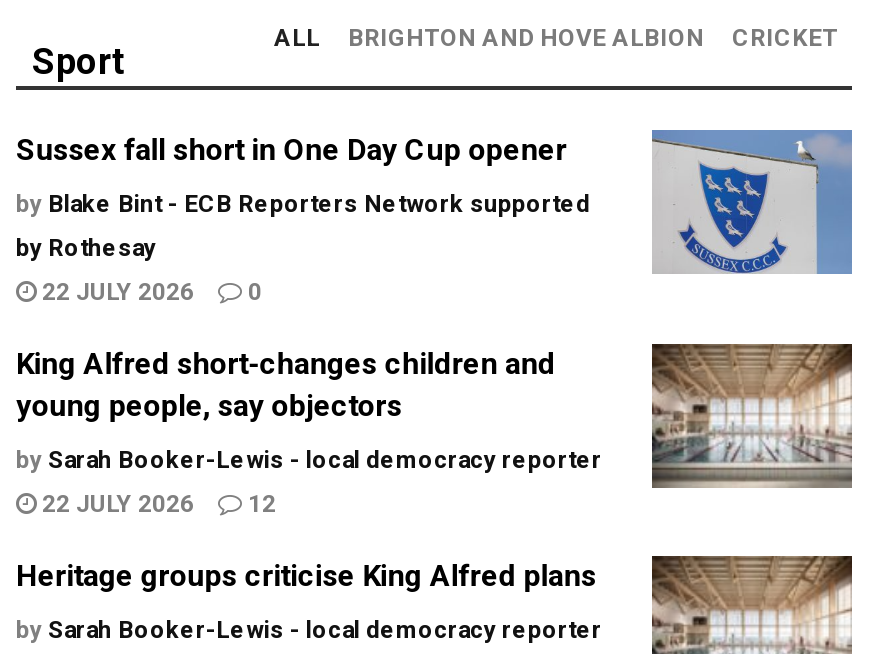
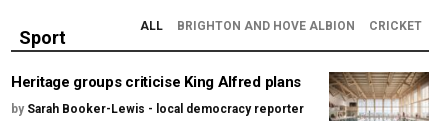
- [image]
- Sussex fall short in One Day Cup opener
- by Blake Bint - ECB Reporters Network supported
- by Rothesay
- 22 JULY 2026
- 0
- King Alfred short-changes children and
- young people, say objectors
- by Sarah Booker-Lewis - local democracy reporter
- 22 JULY 2026
- 12

- [image]
